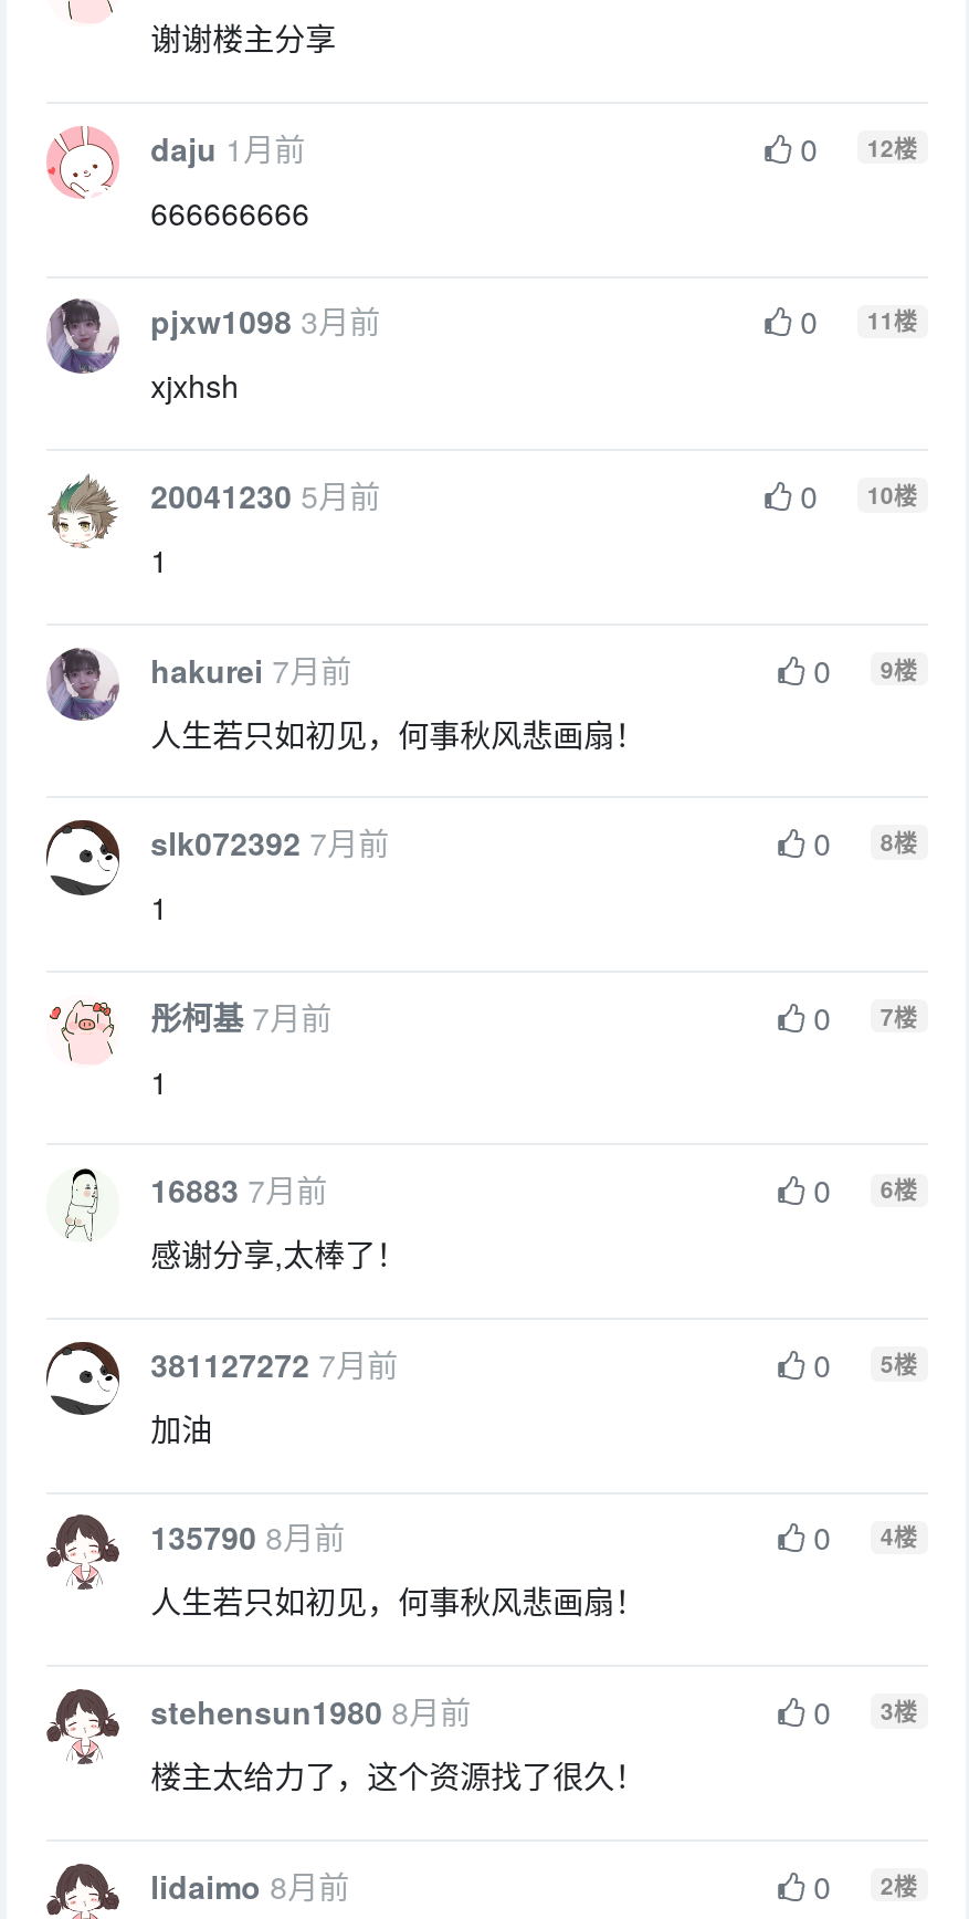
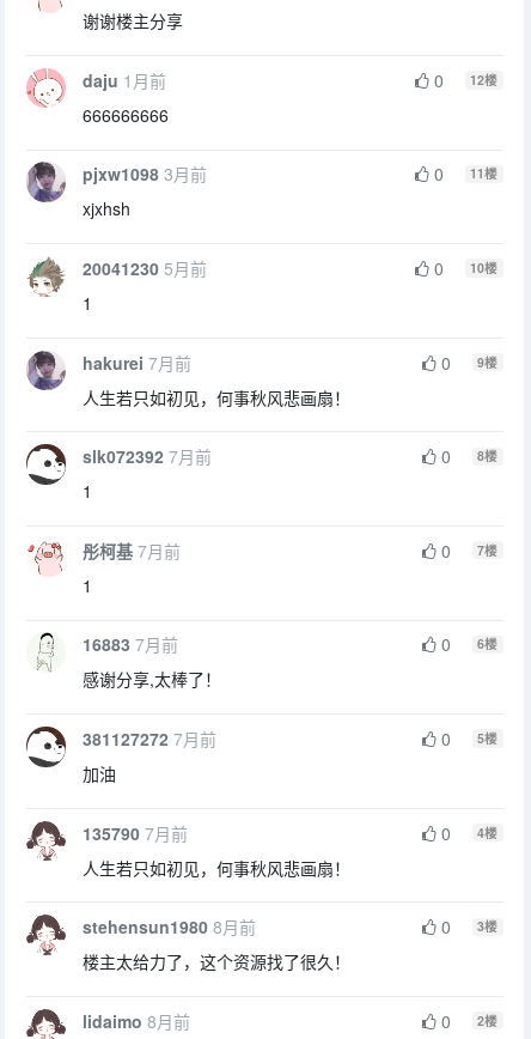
- 135790 8月前
+ 135790 7月前
